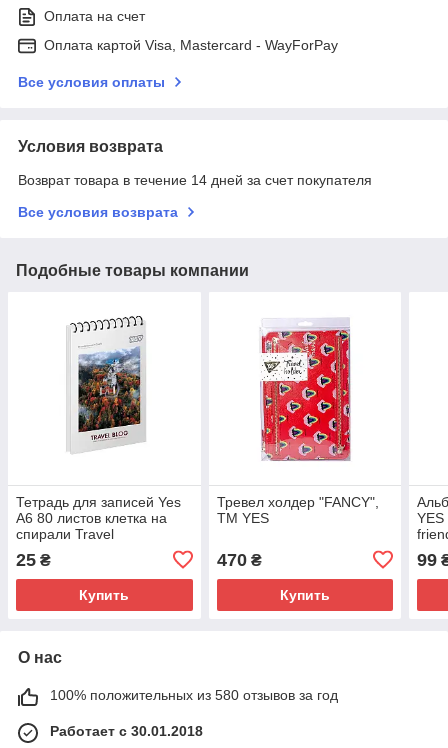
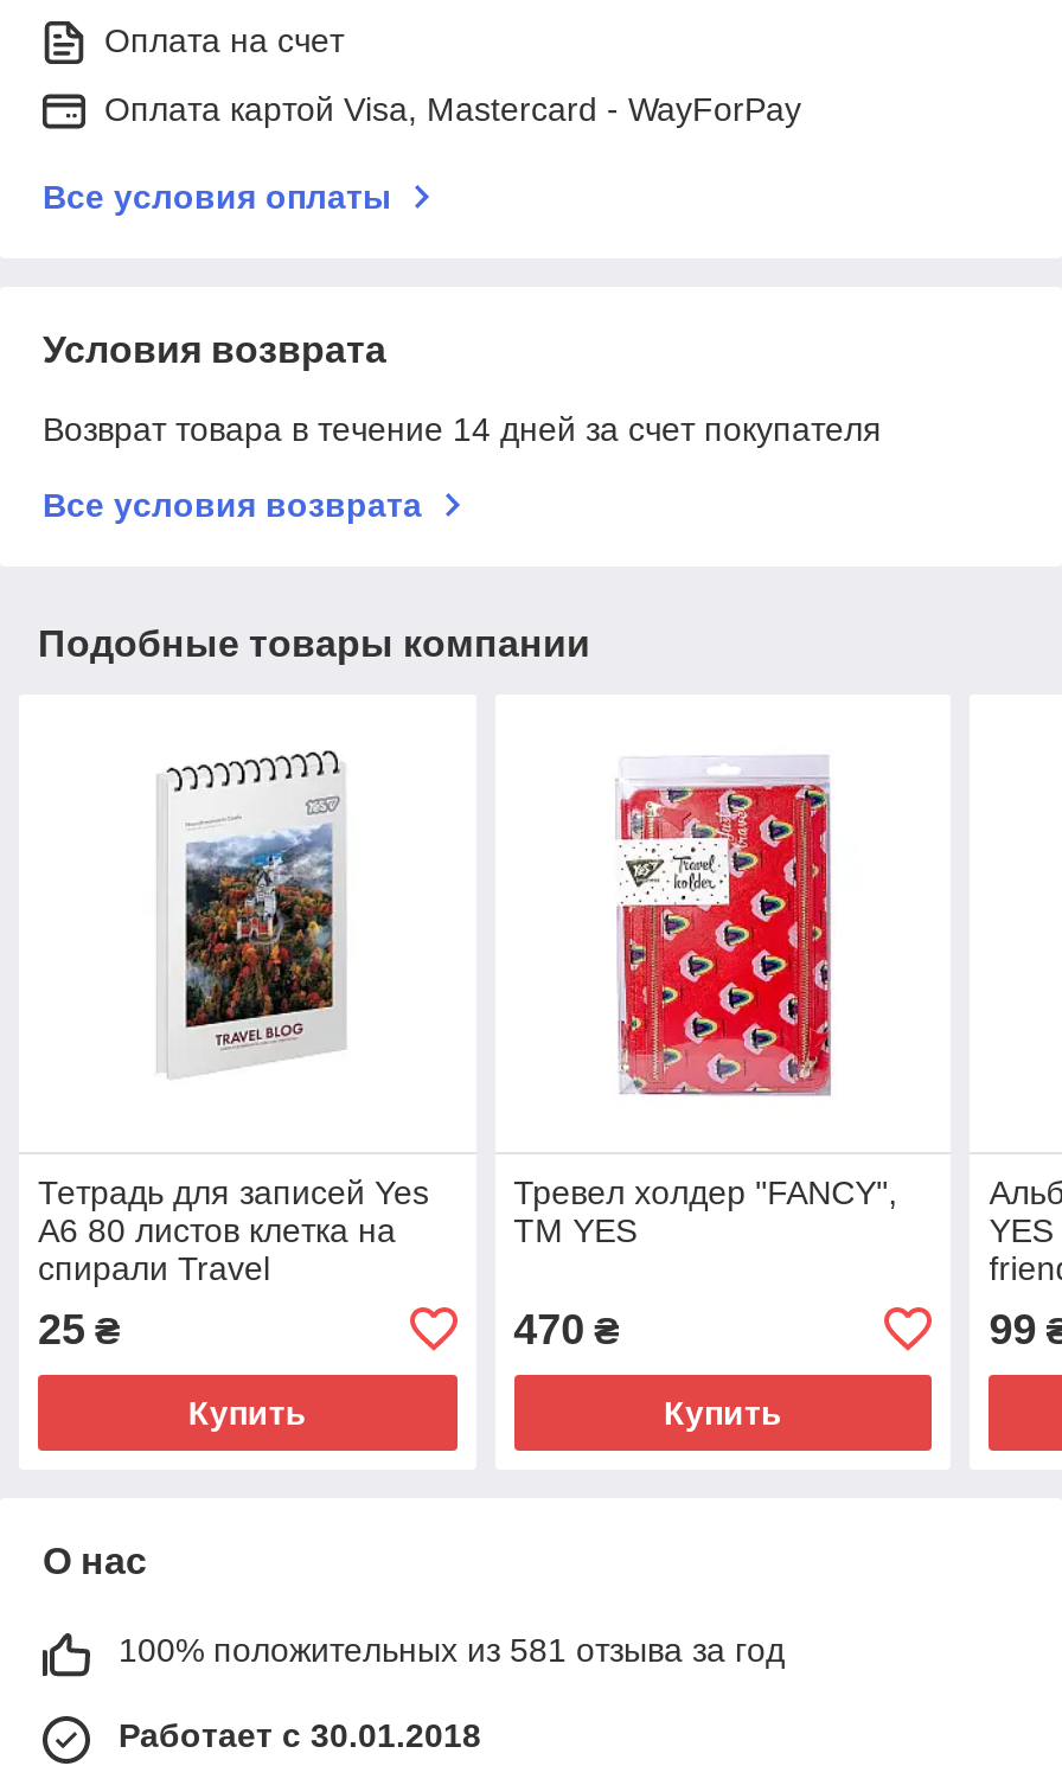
- 100% положительных из 580 отзывов за год
+ 100% положительных из 581 отзыва за год
